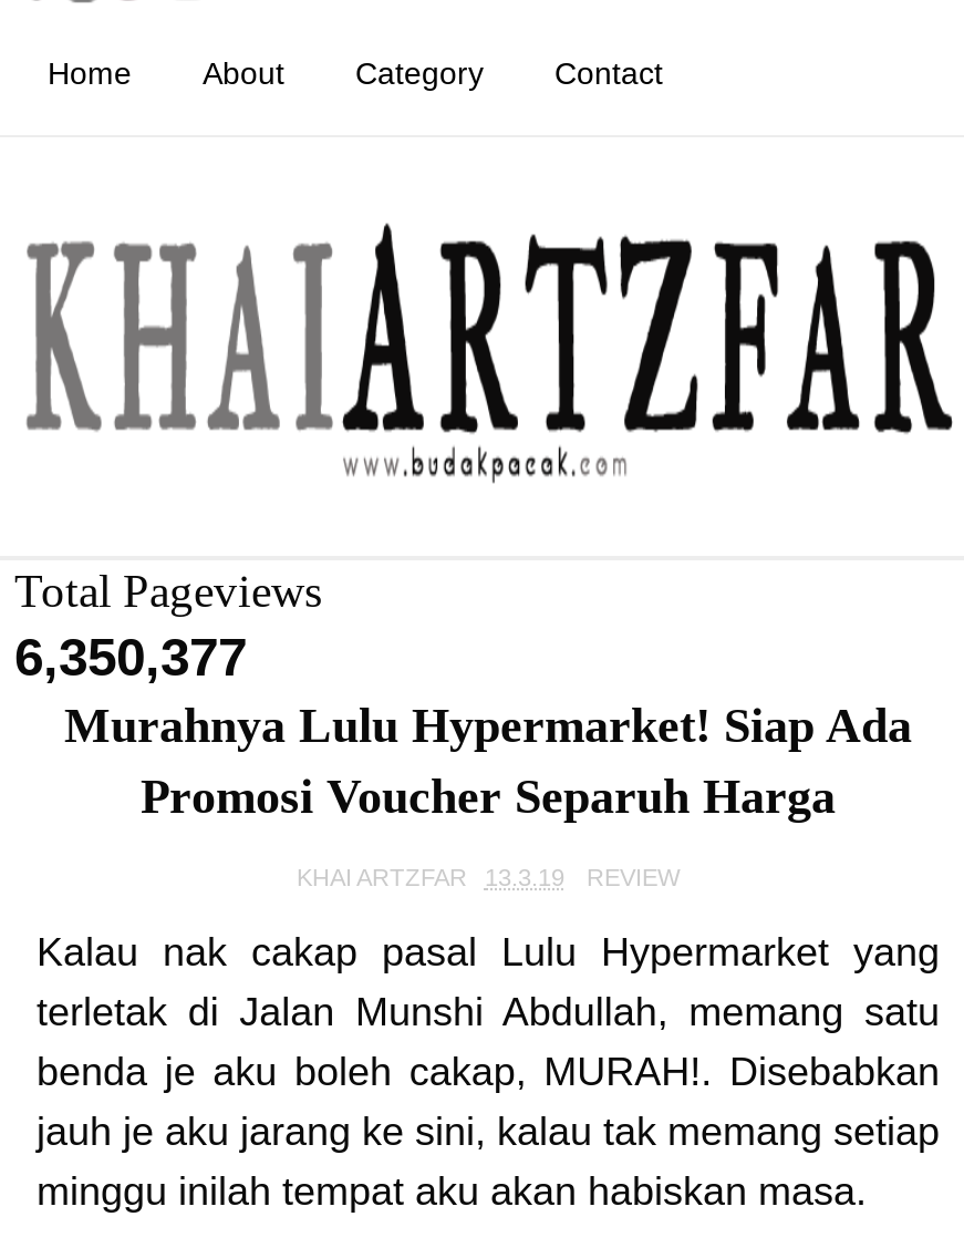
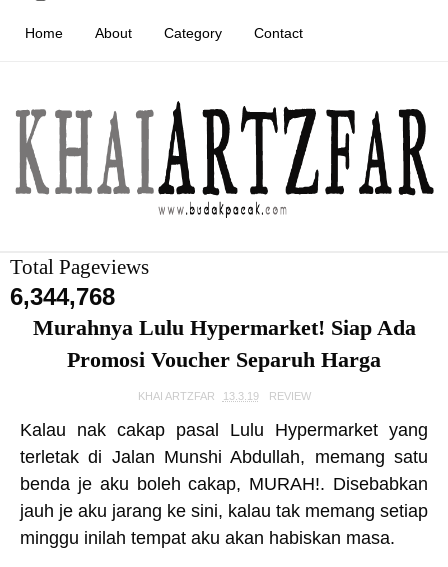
- 6,350,377
+ 6,344,768
